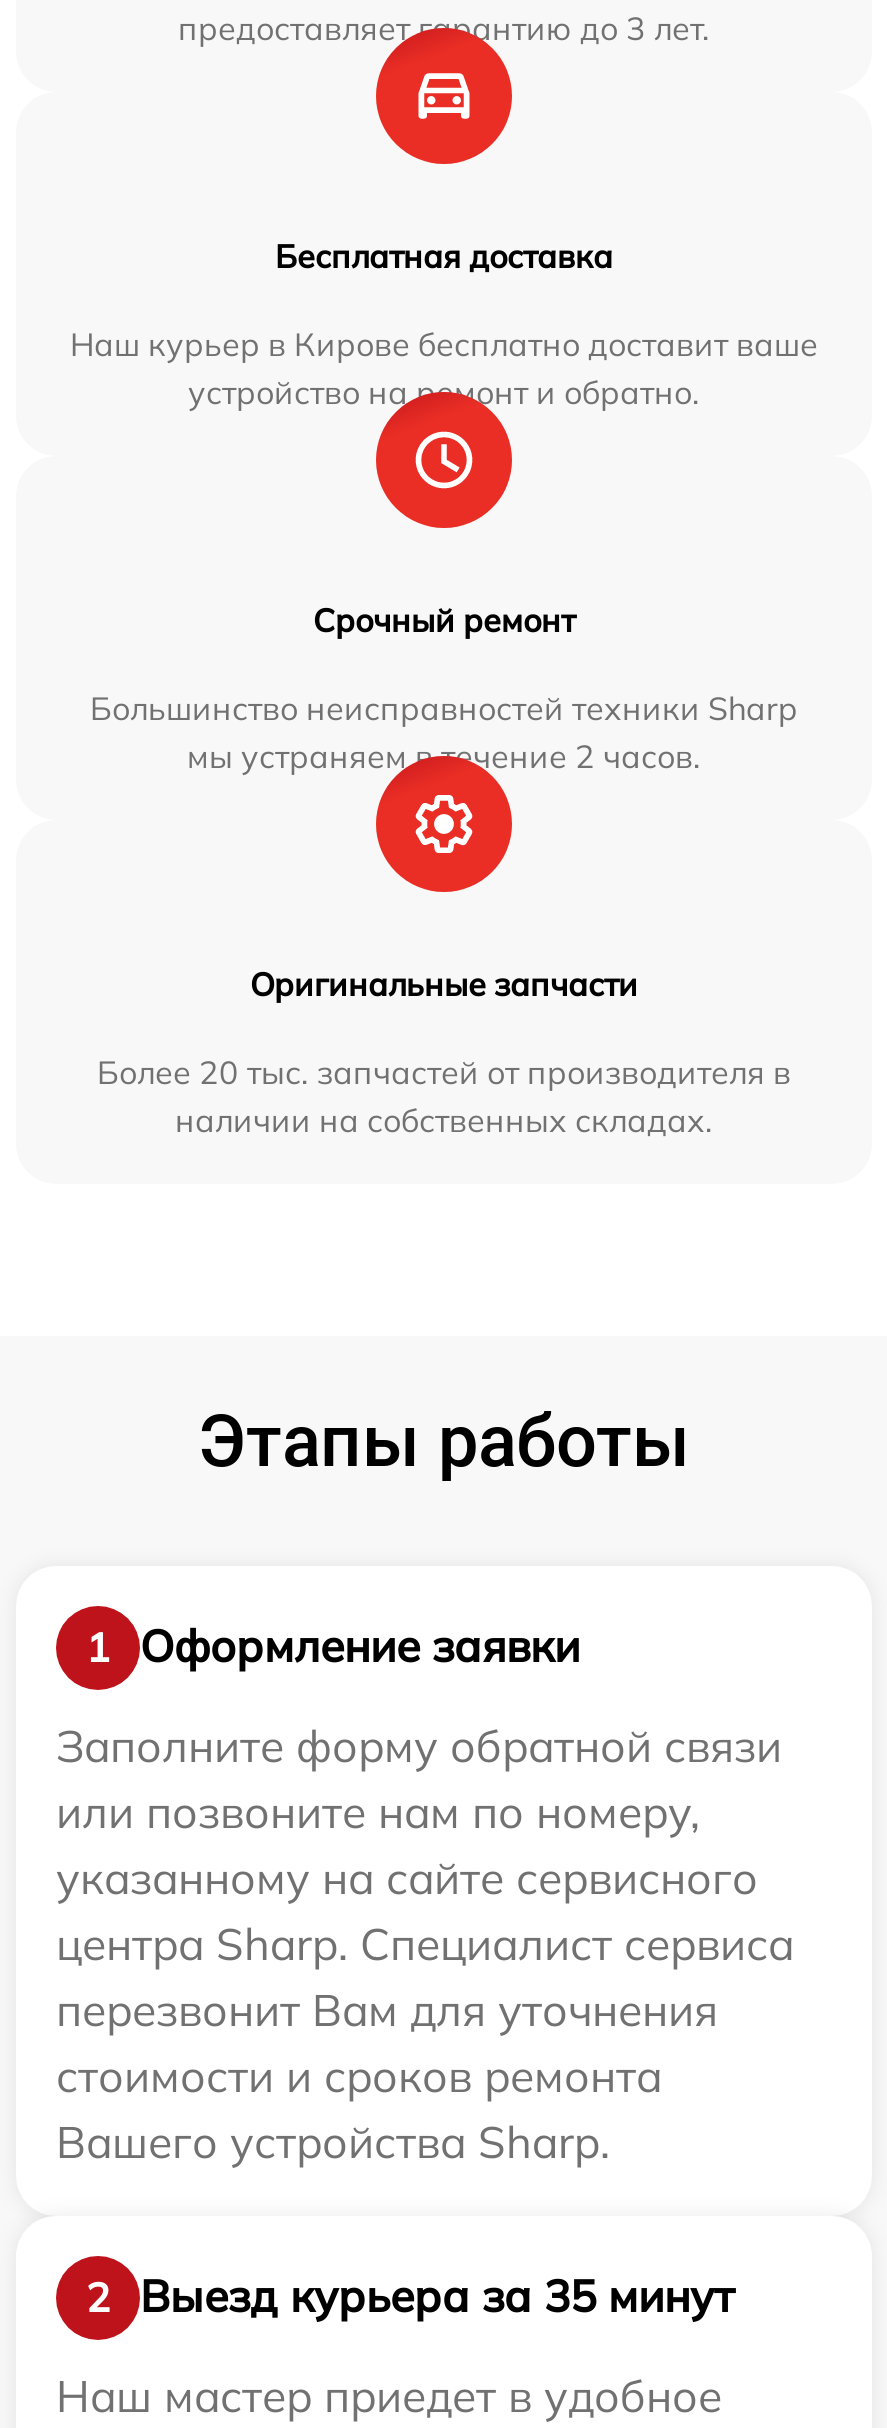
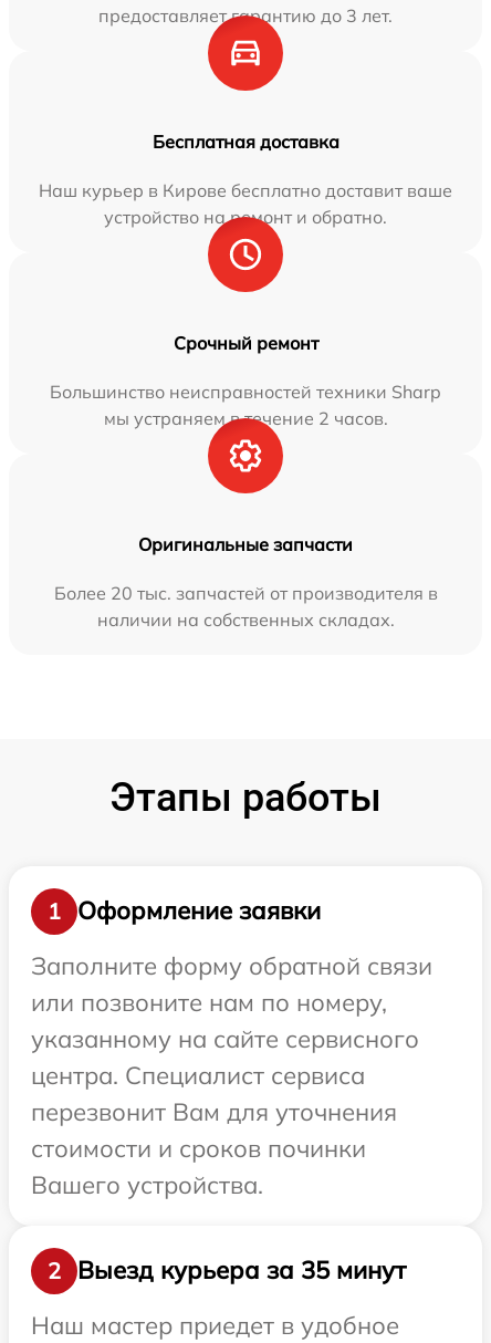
- центра Sharp. Специалист сервиса
+ центра. Специалист сервиса

- стоимости и сроков ремонта
- Вашего устройства Sharp.
+ стоимости и сроков починки
+ Вашего устройства.
